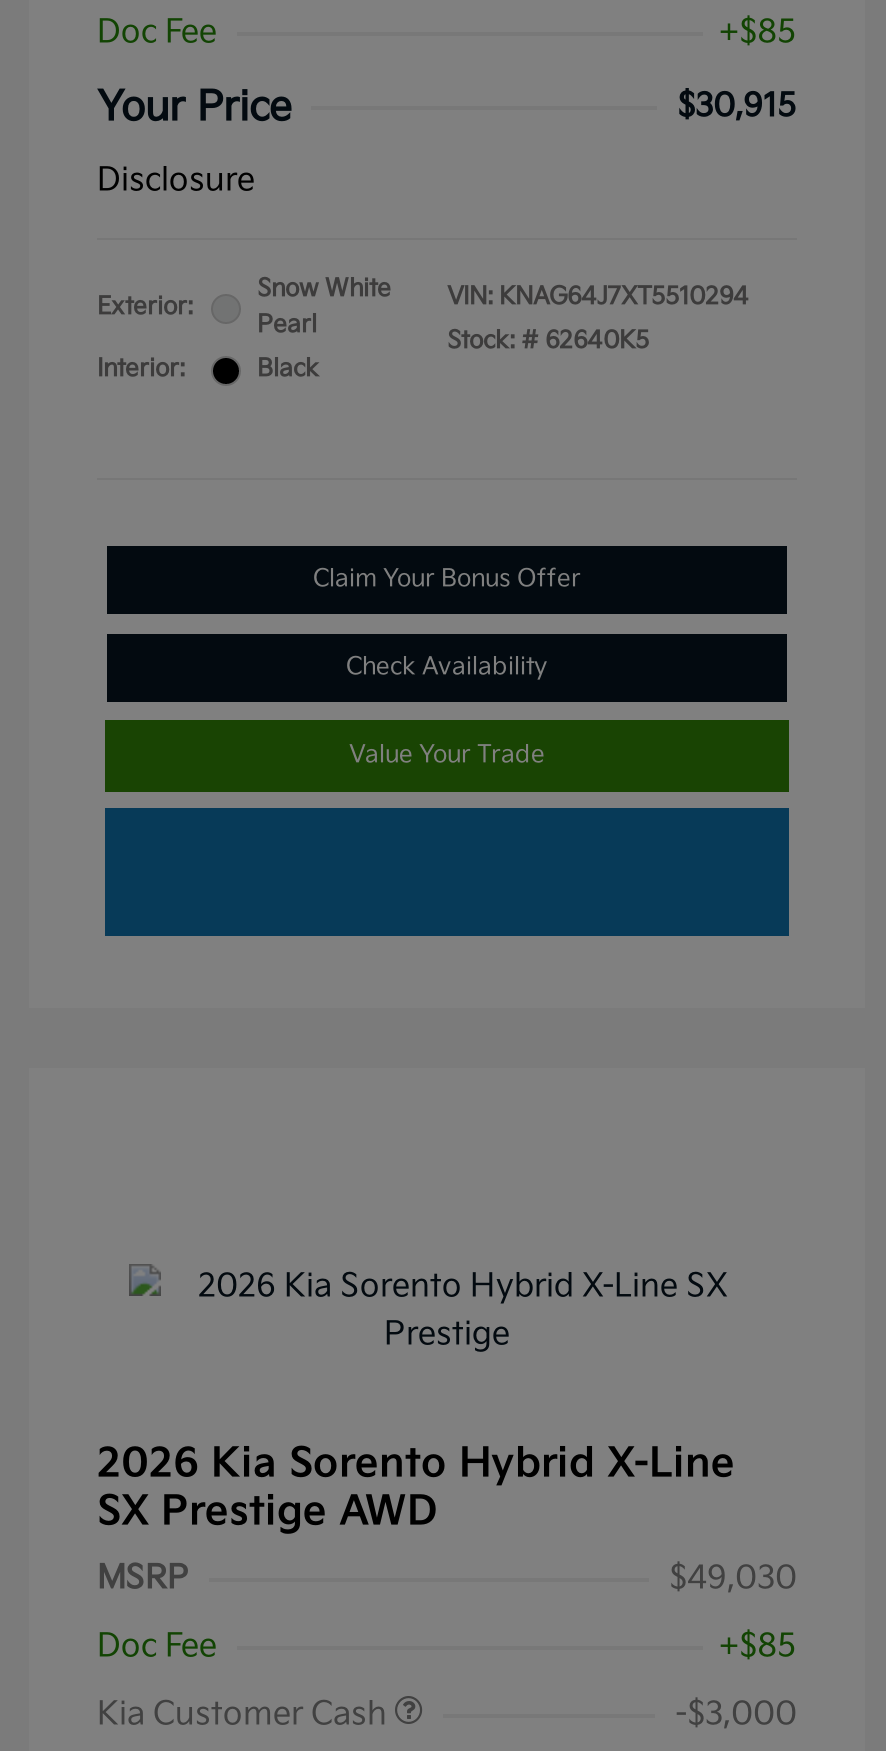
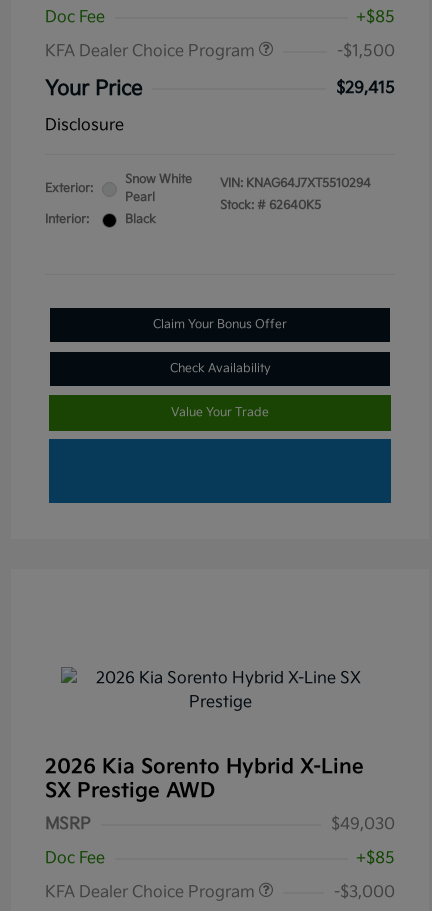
+ KFA Dealer Choice Program
+ -$1,500

- $30,915
+ $29,415

- Kia Customer Cash
+ KFA Dealer Choice Program
